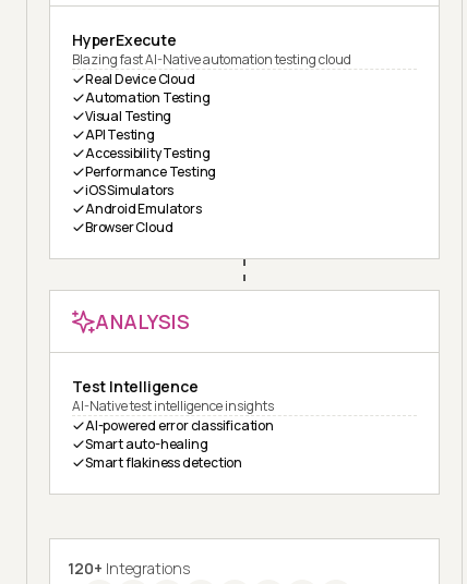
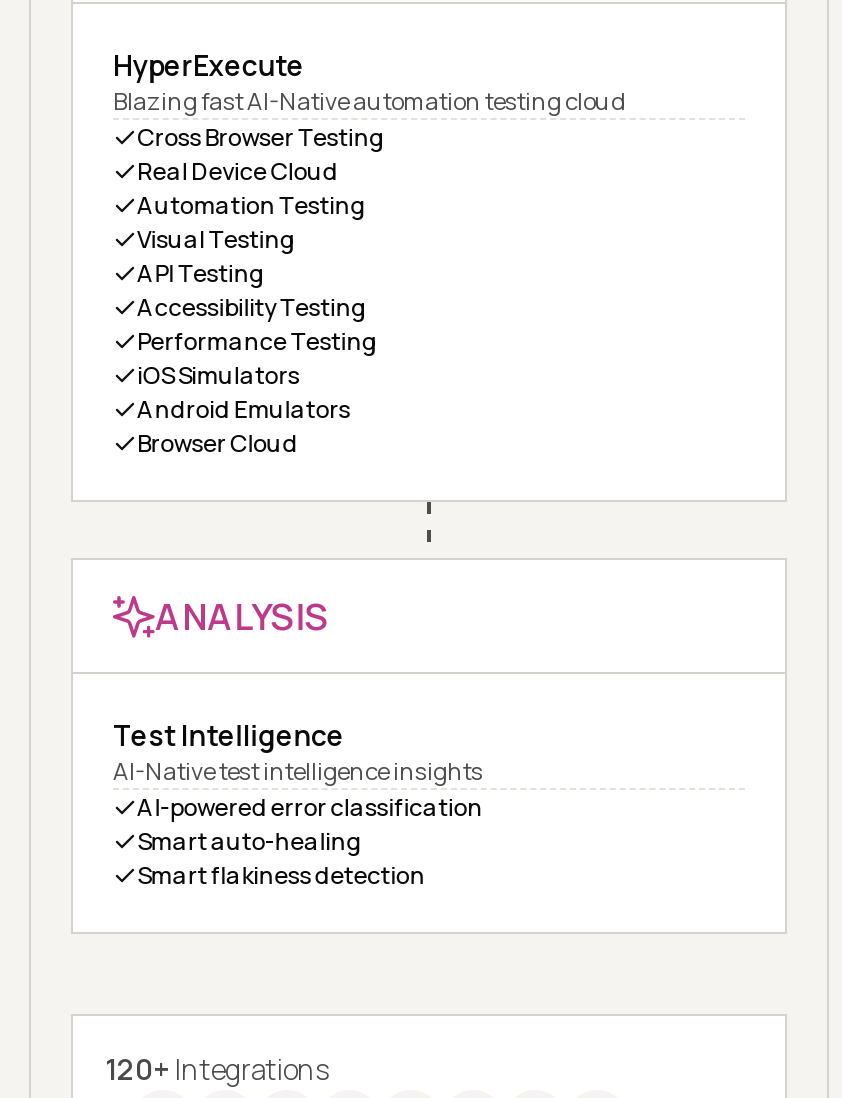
+ Cross Browser Testing
